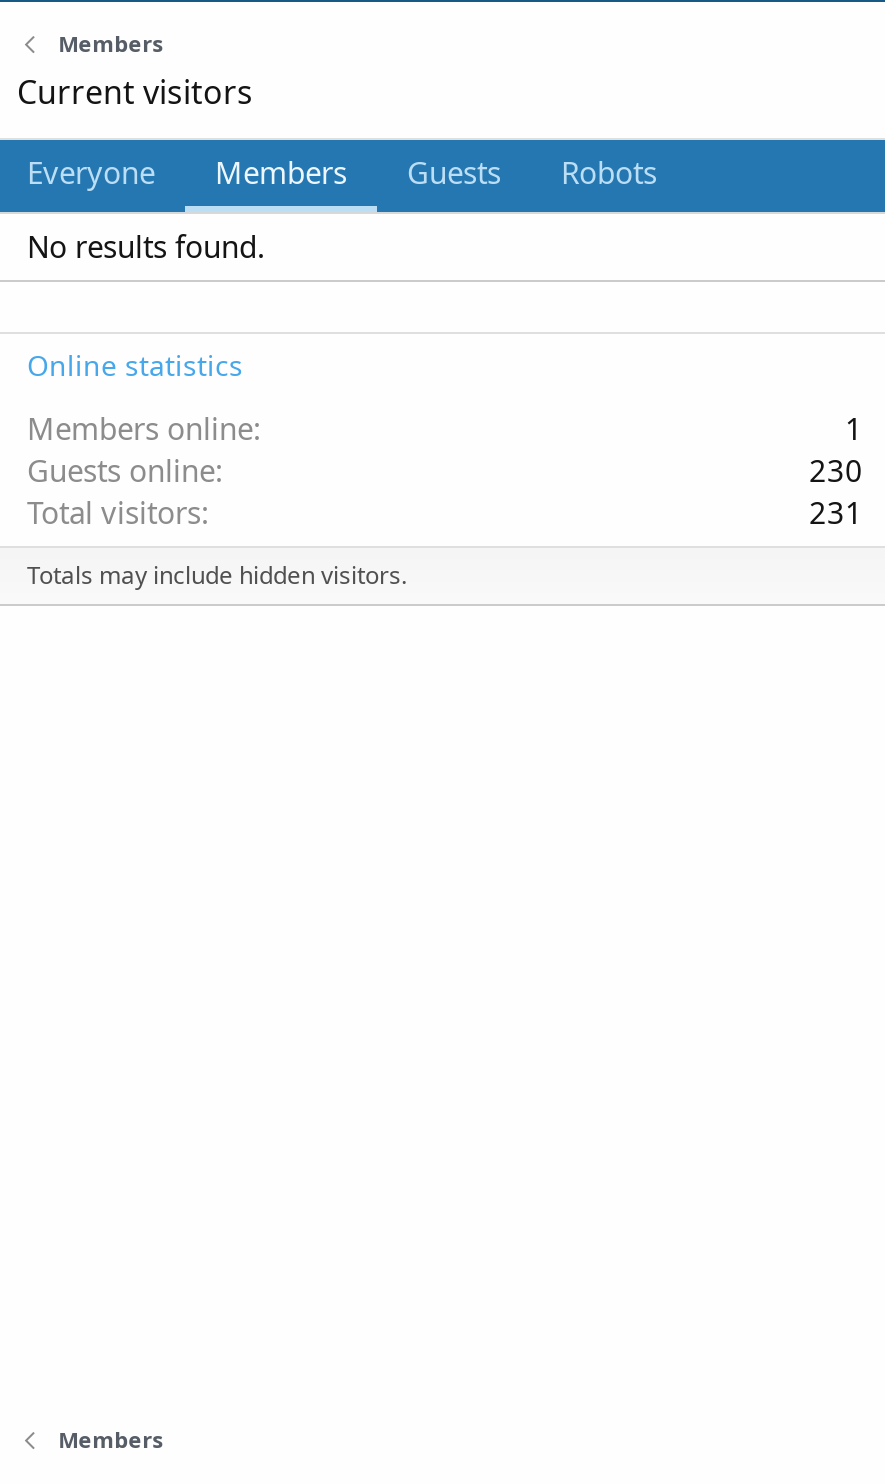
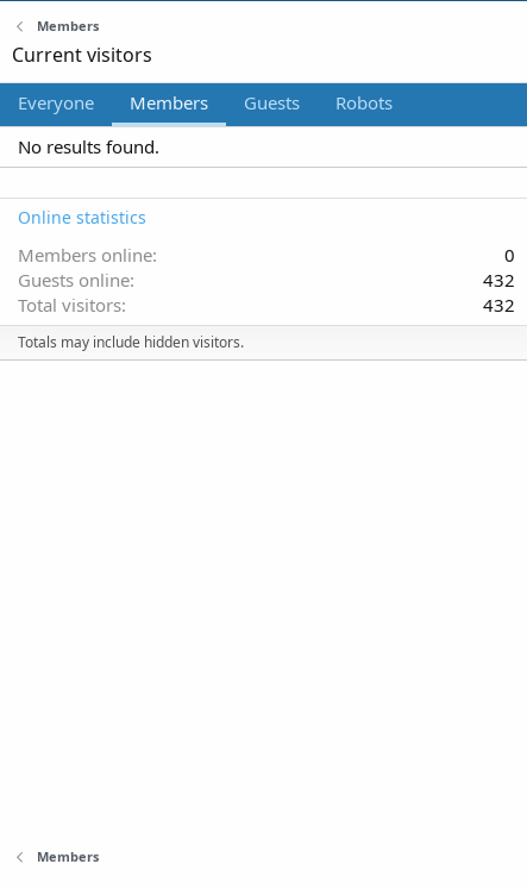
- 1
+ 0

- 230
+ 432

- 231
+ 432
